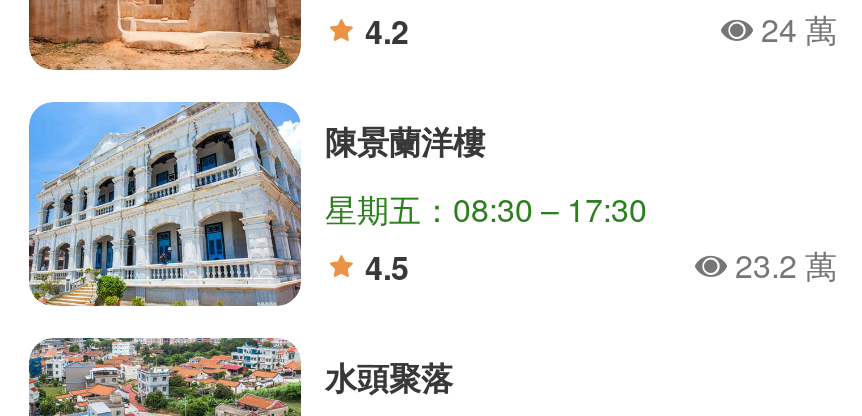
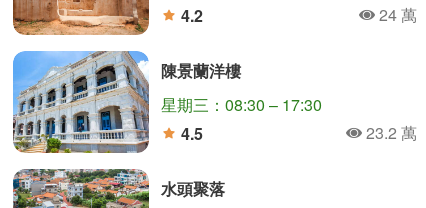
- 星期五：08:30 – 17:30
+ 星期三：08:30 – 17:30
